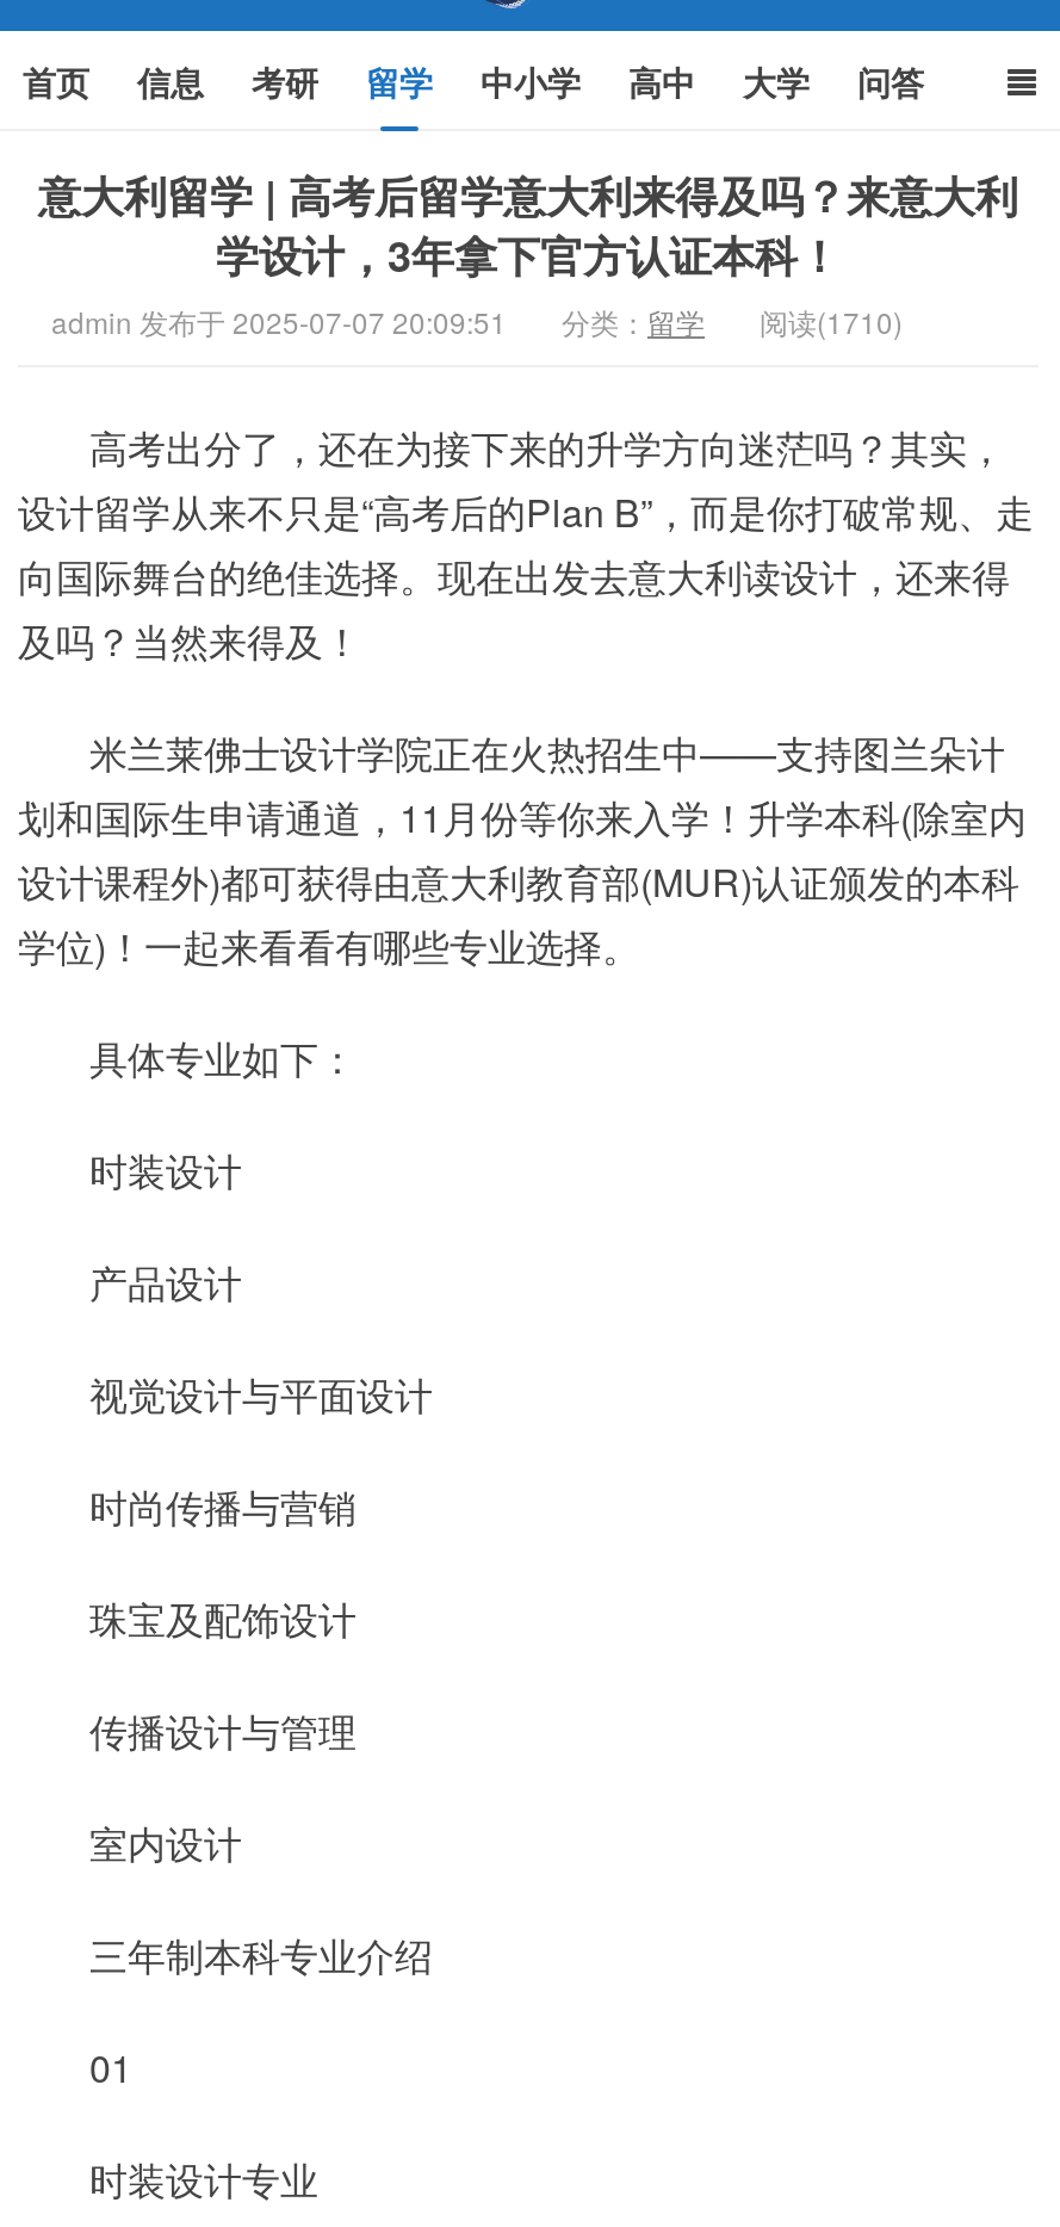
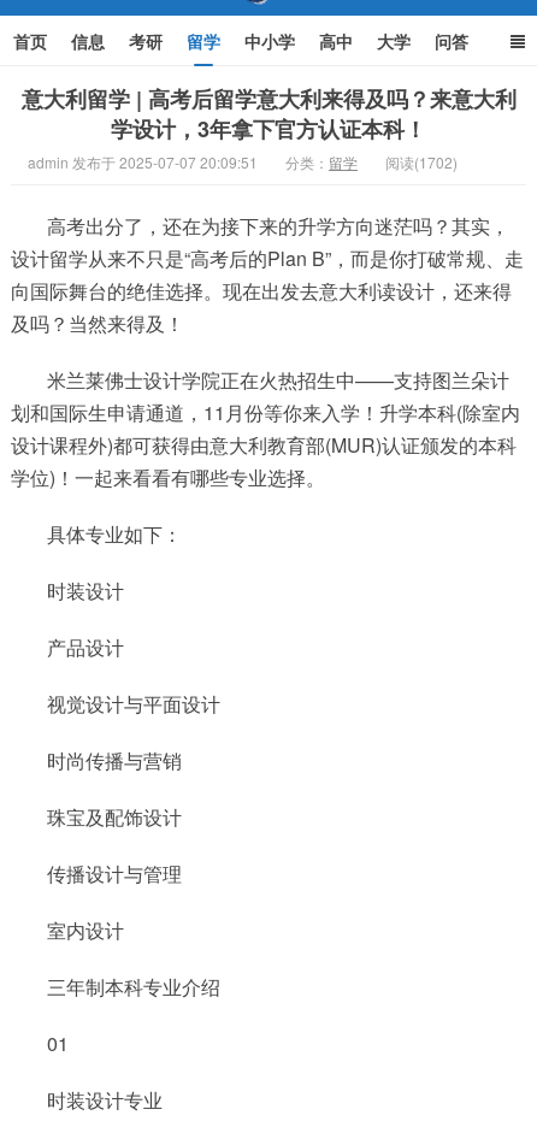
- 阅读(1710)
+ 阅读(1702)
